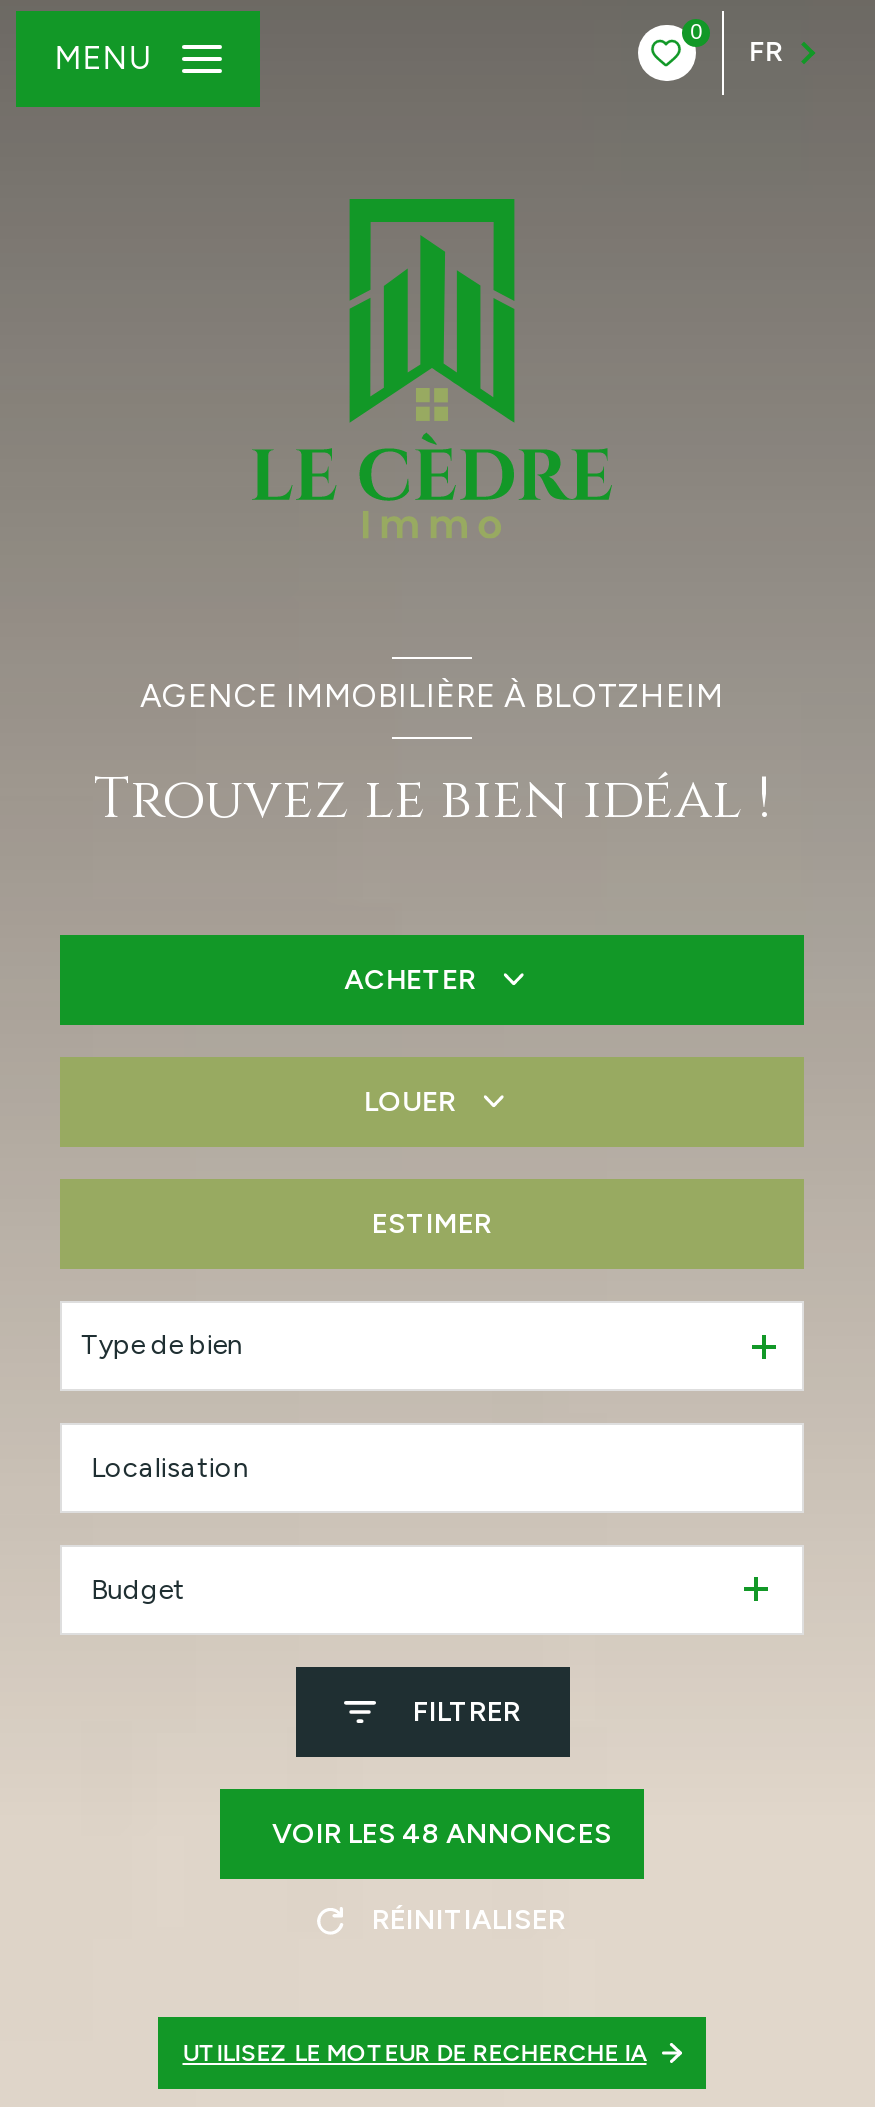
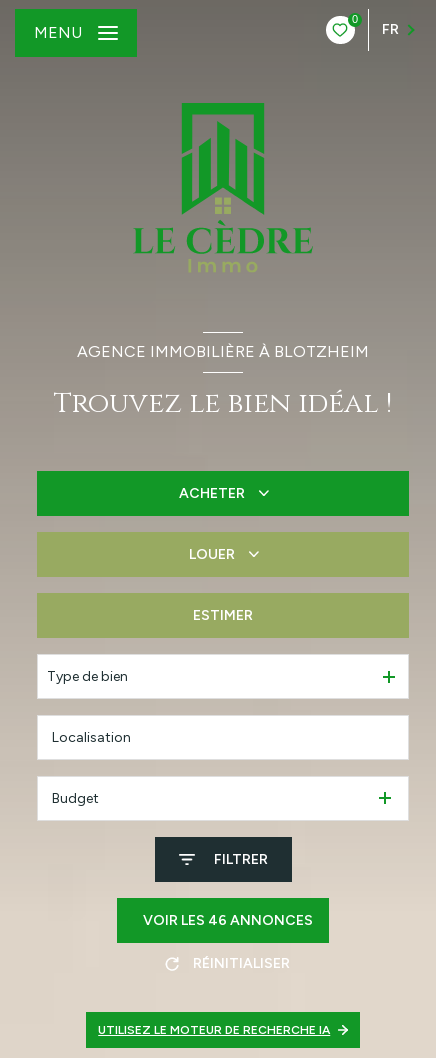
- VOIR LES 48 ANNONCES
+ VOIR LES 46 ANNONCES
